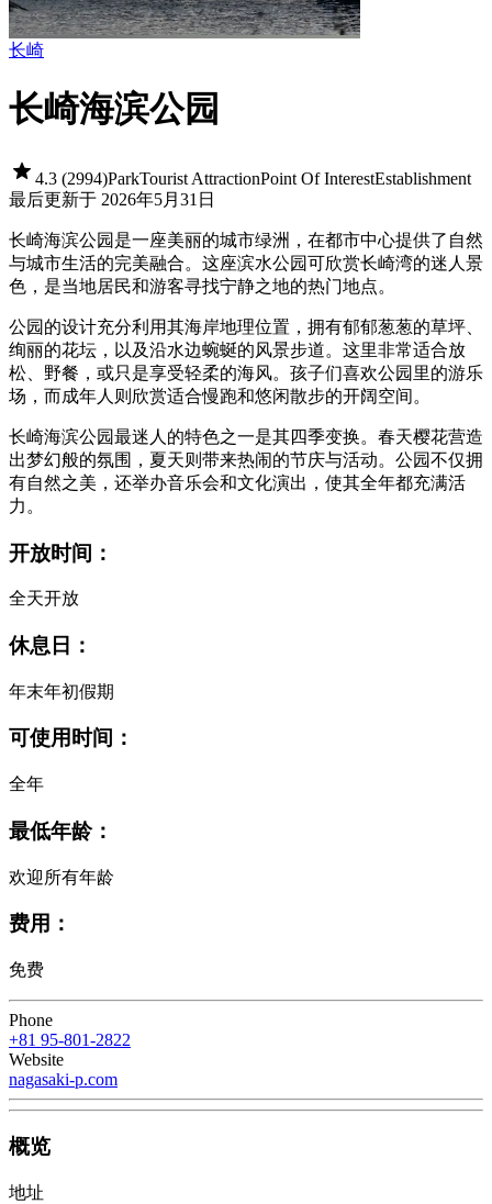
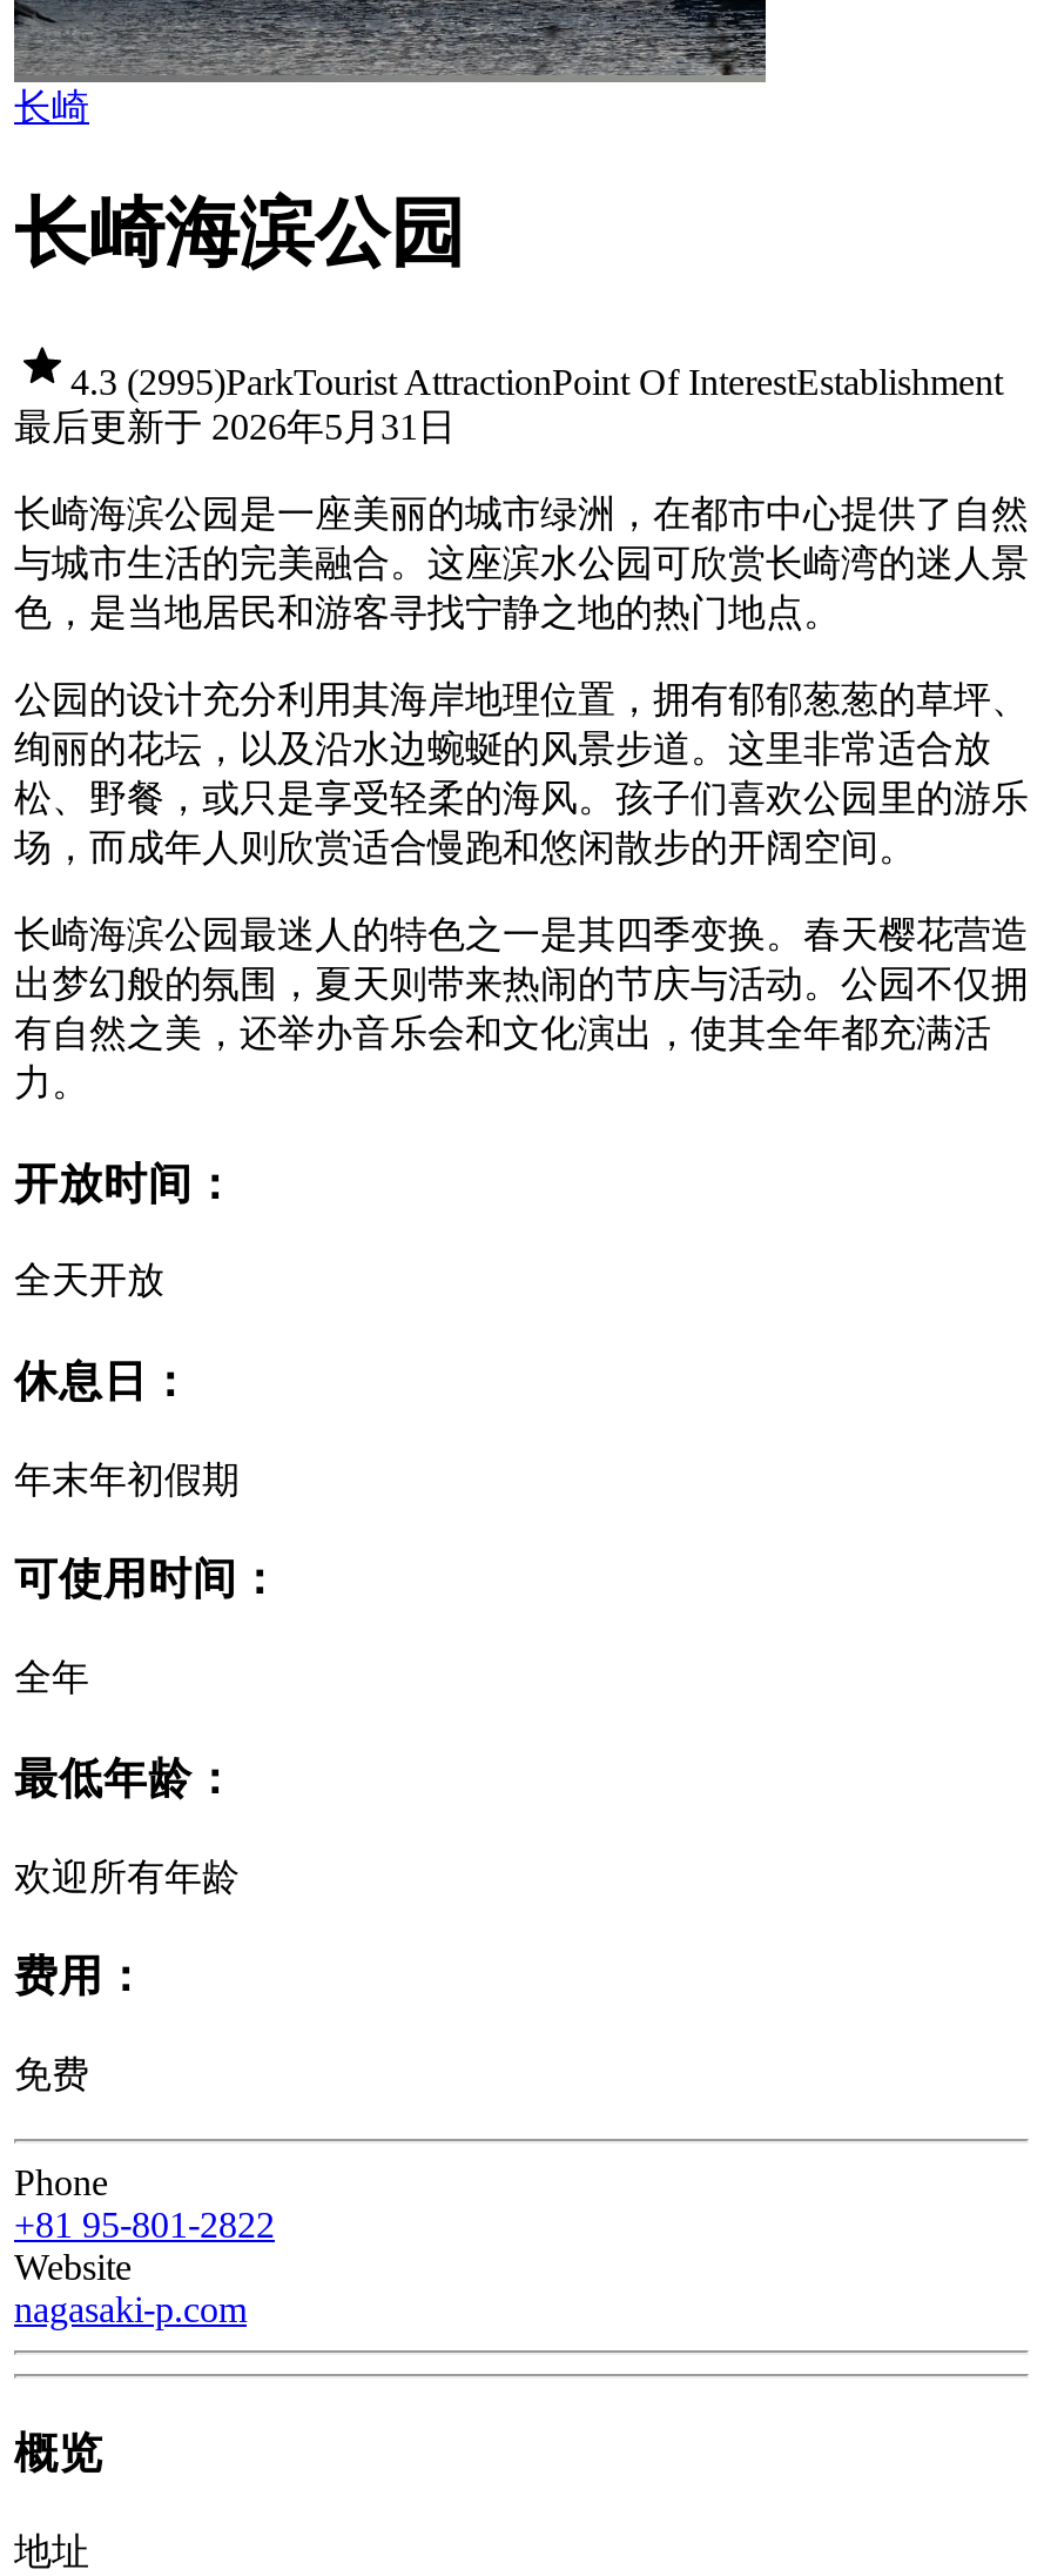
- 4.3 (2994)ParkTourist AttractionPoint Of InterestEstablishment
+ 4.3 (2995)ParkTourist AttractionPoint Of InterestEstablishment
